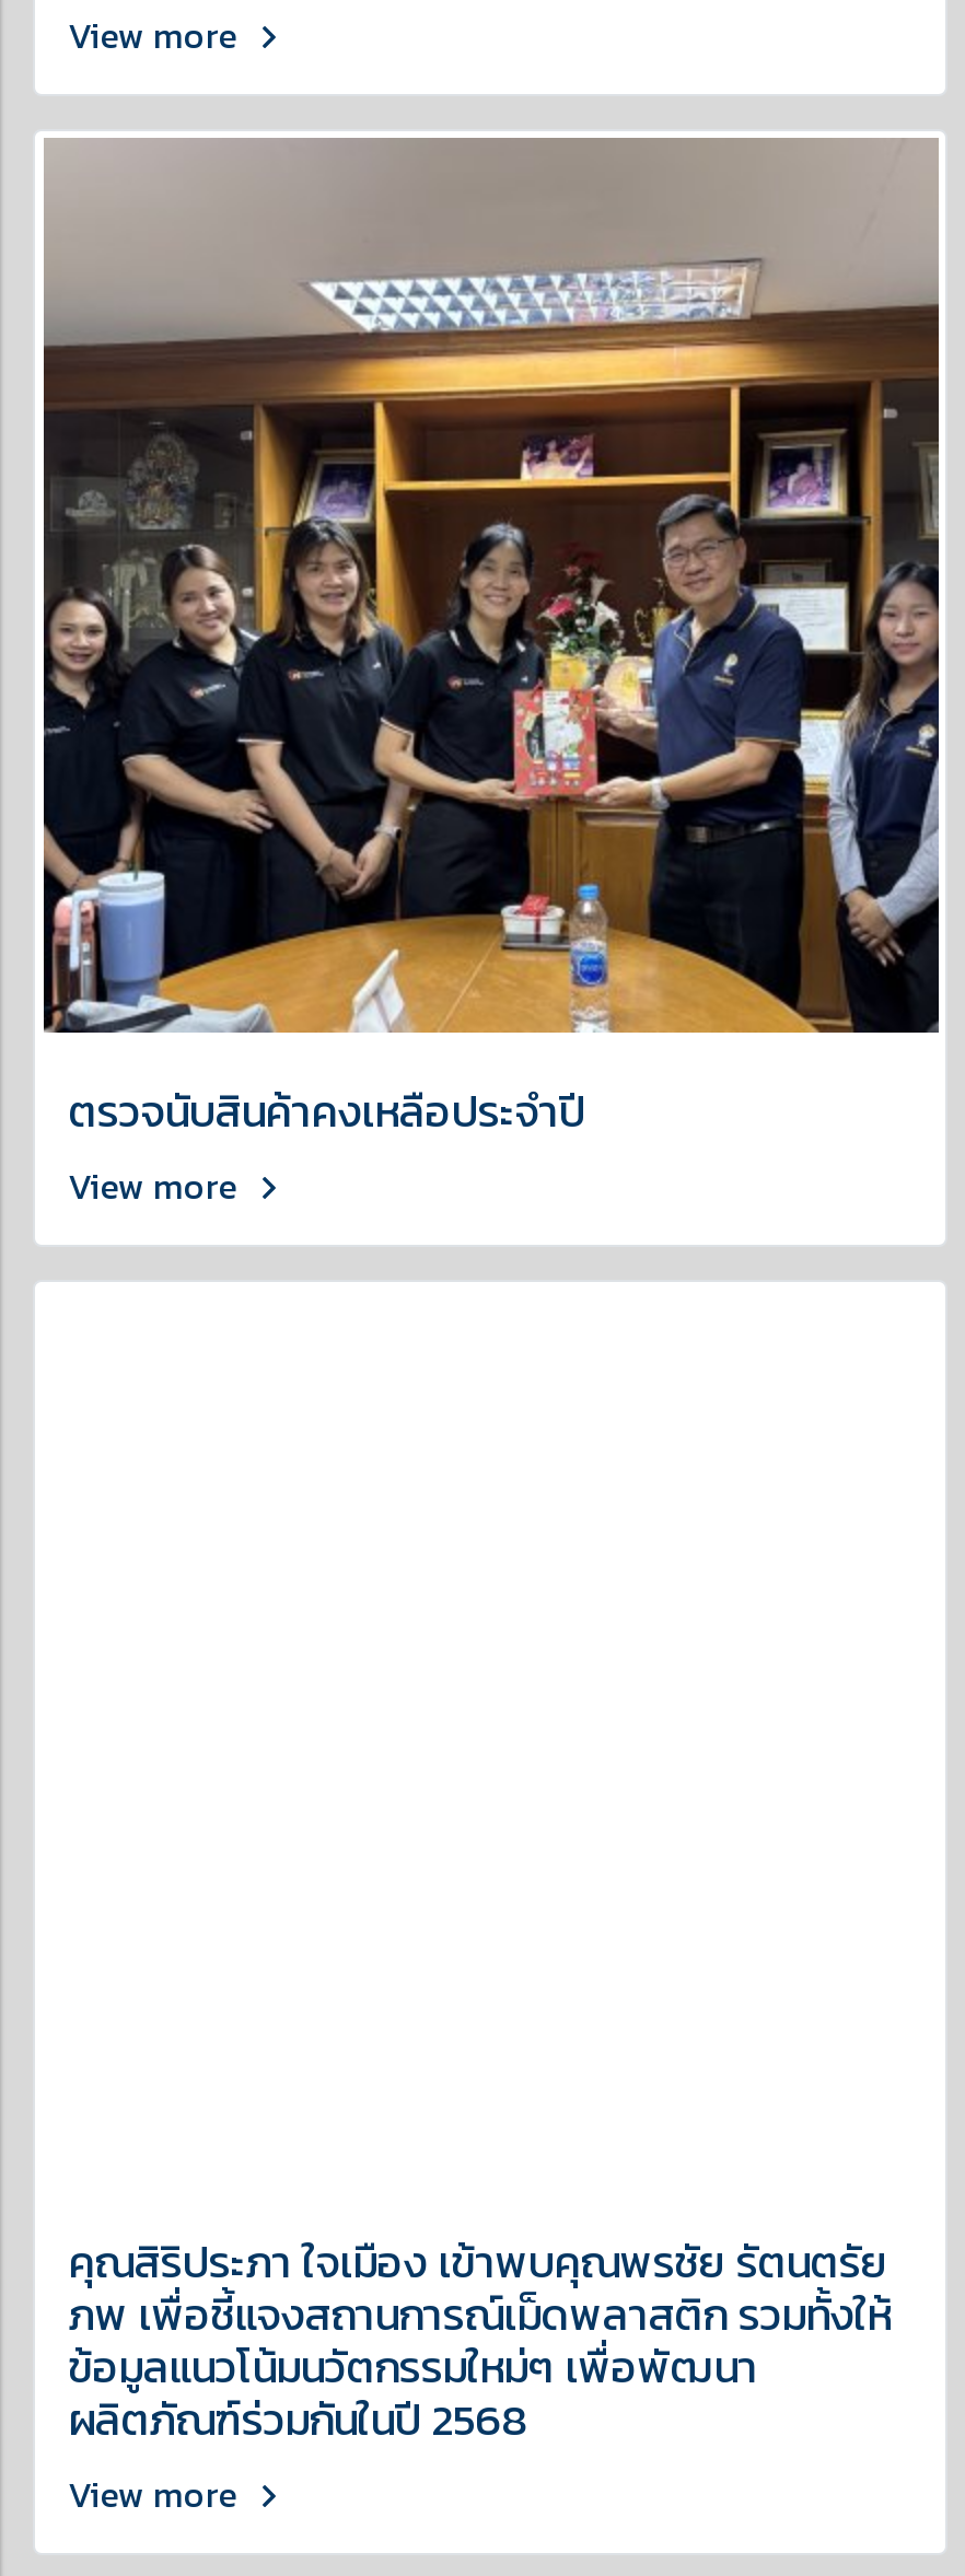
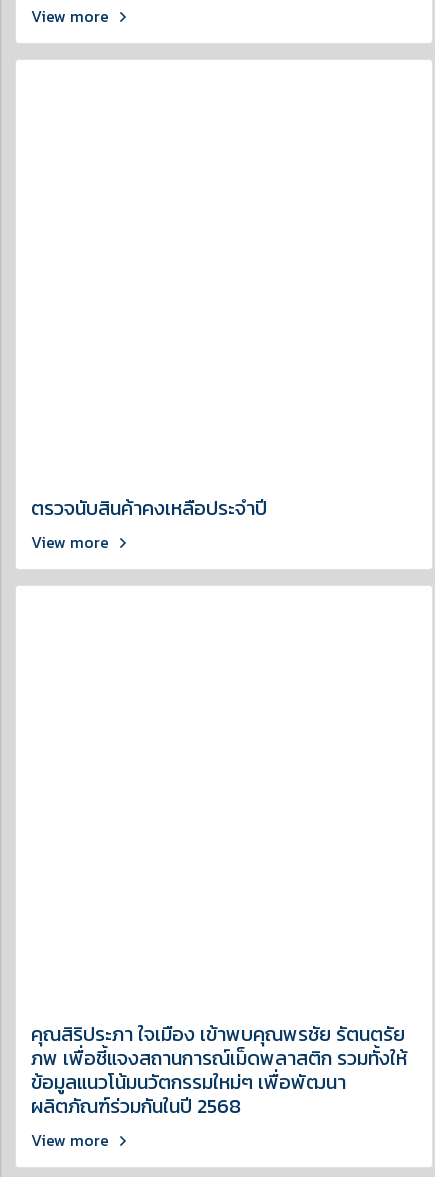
- [image]
